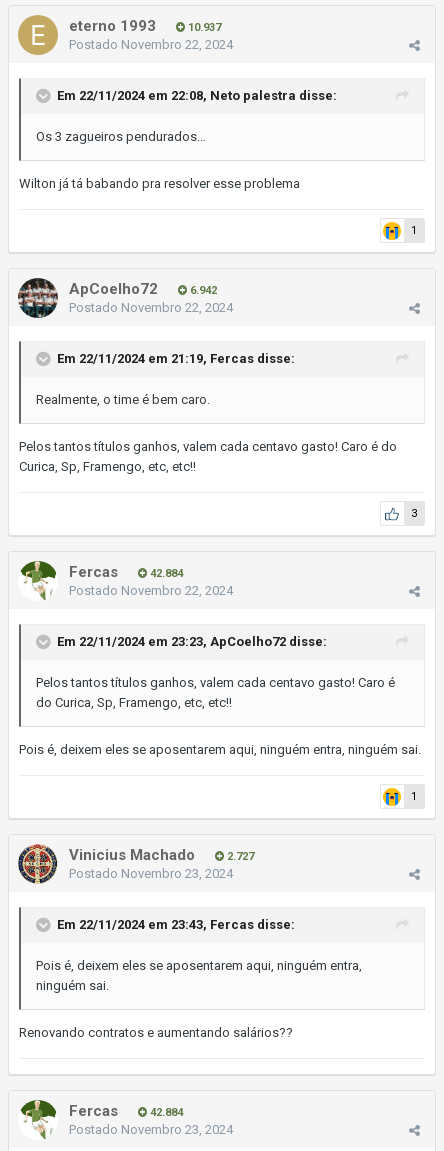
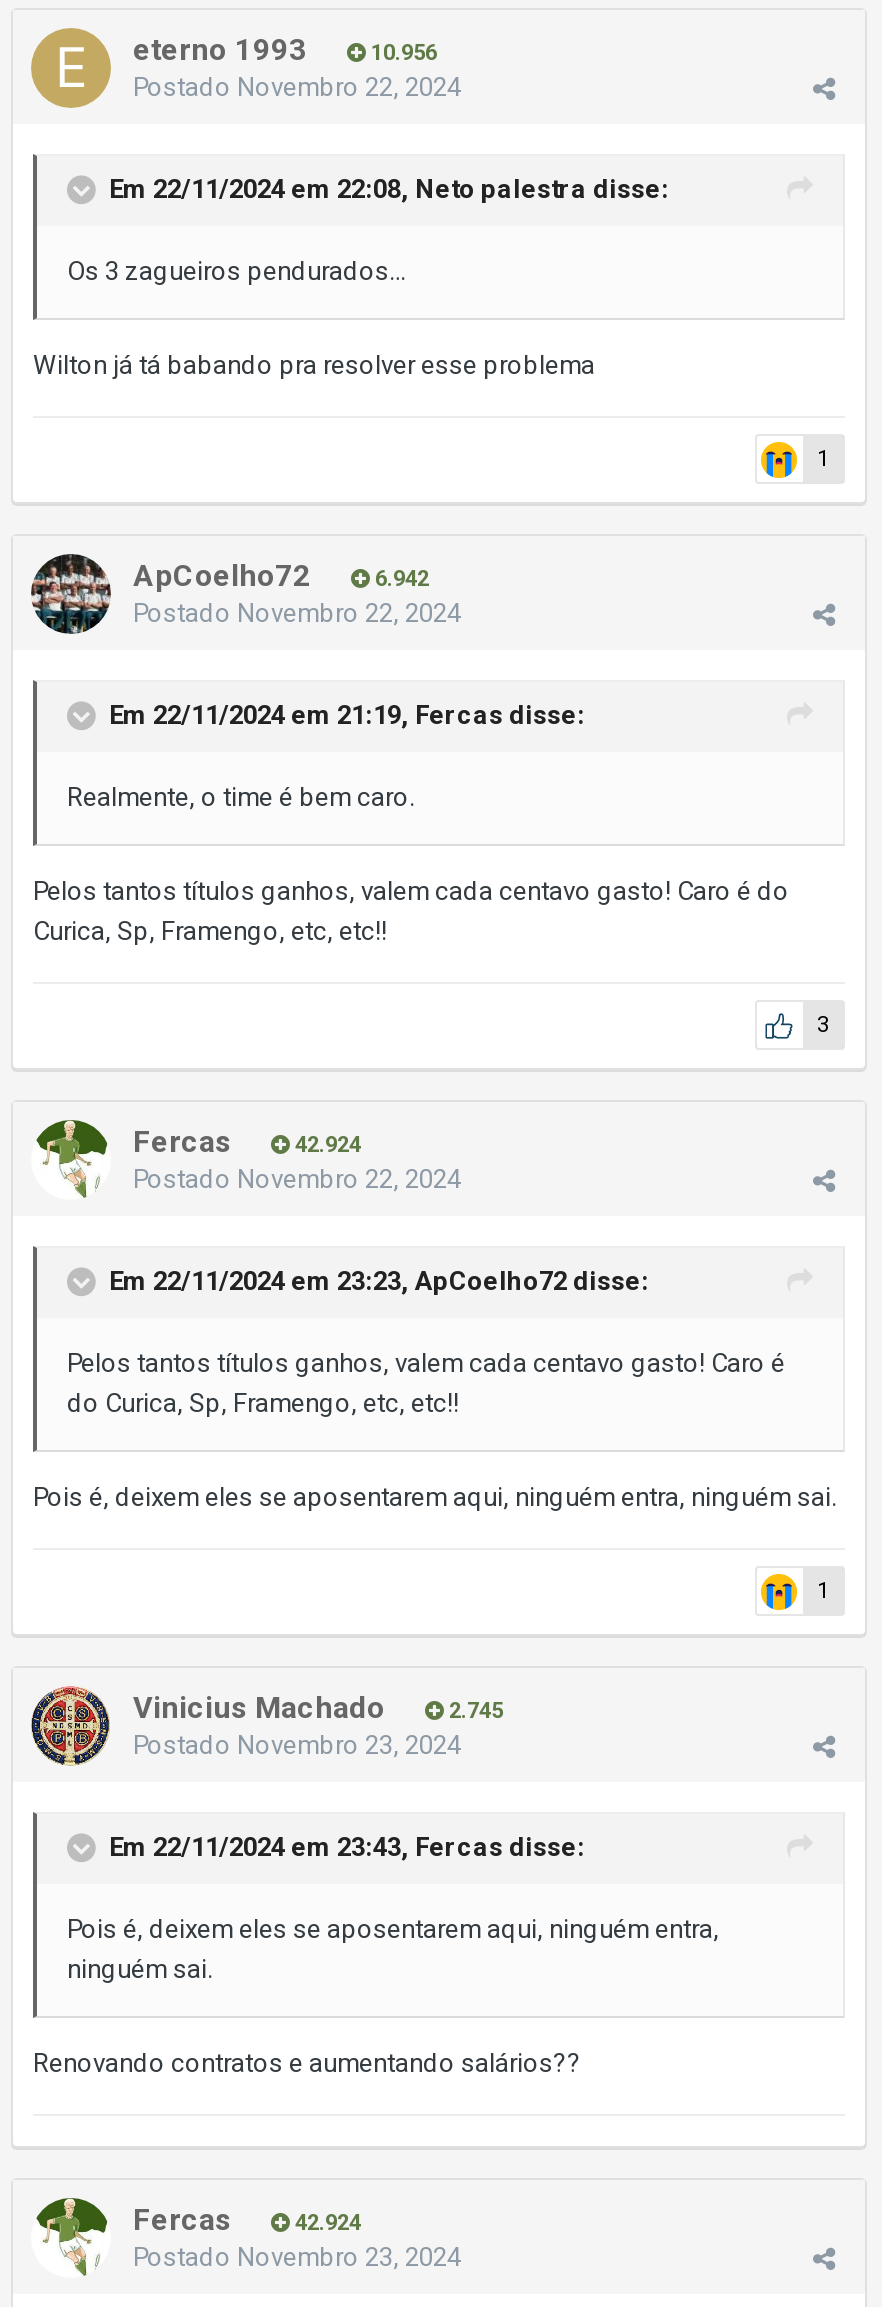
- 10.937
+ 10.956

- 42.884
+ 42.924

- 2.727
+ 2.745

- 42.884
+ 42.924
